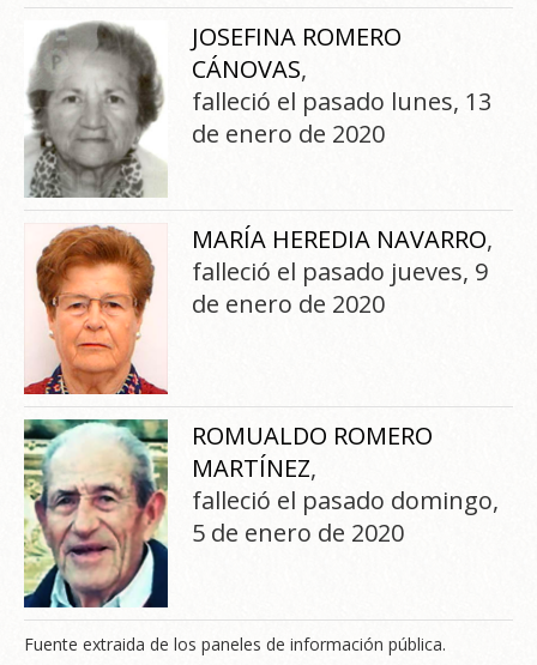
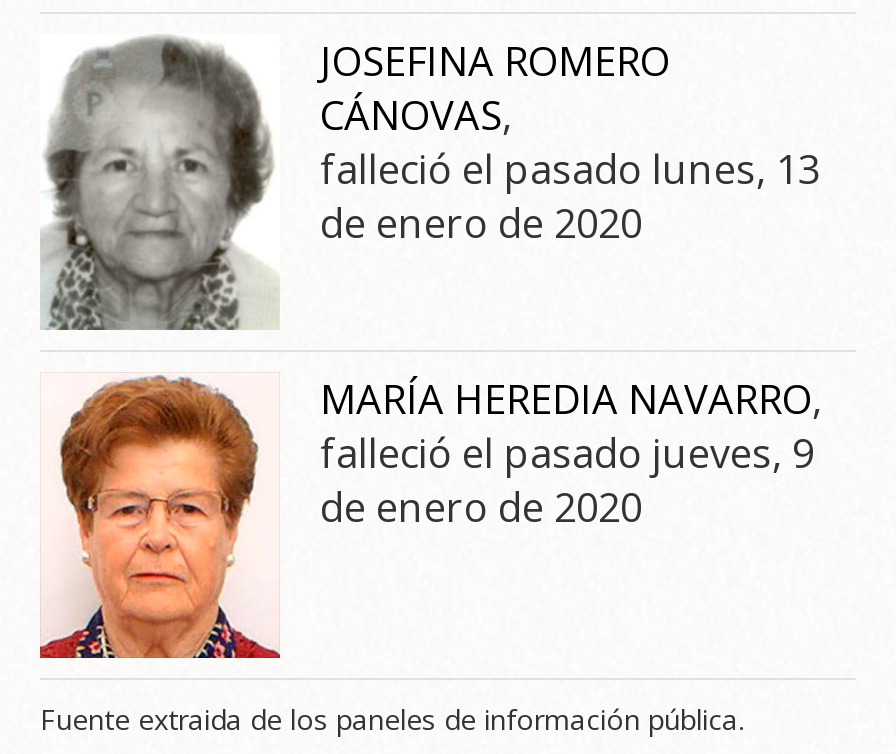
- [image]
- ROMUALDO ROMERO
- MARTÍNEZ,
- falleció el pasado domingo,
- 5 de enero de 2020
